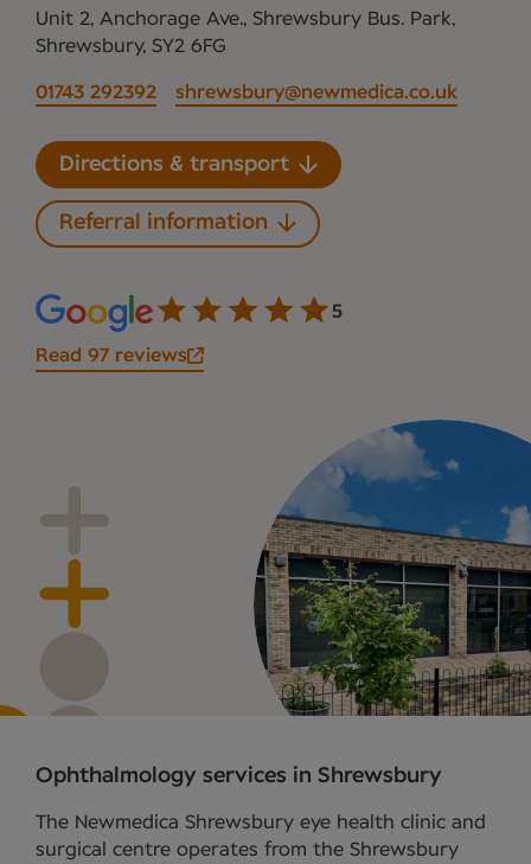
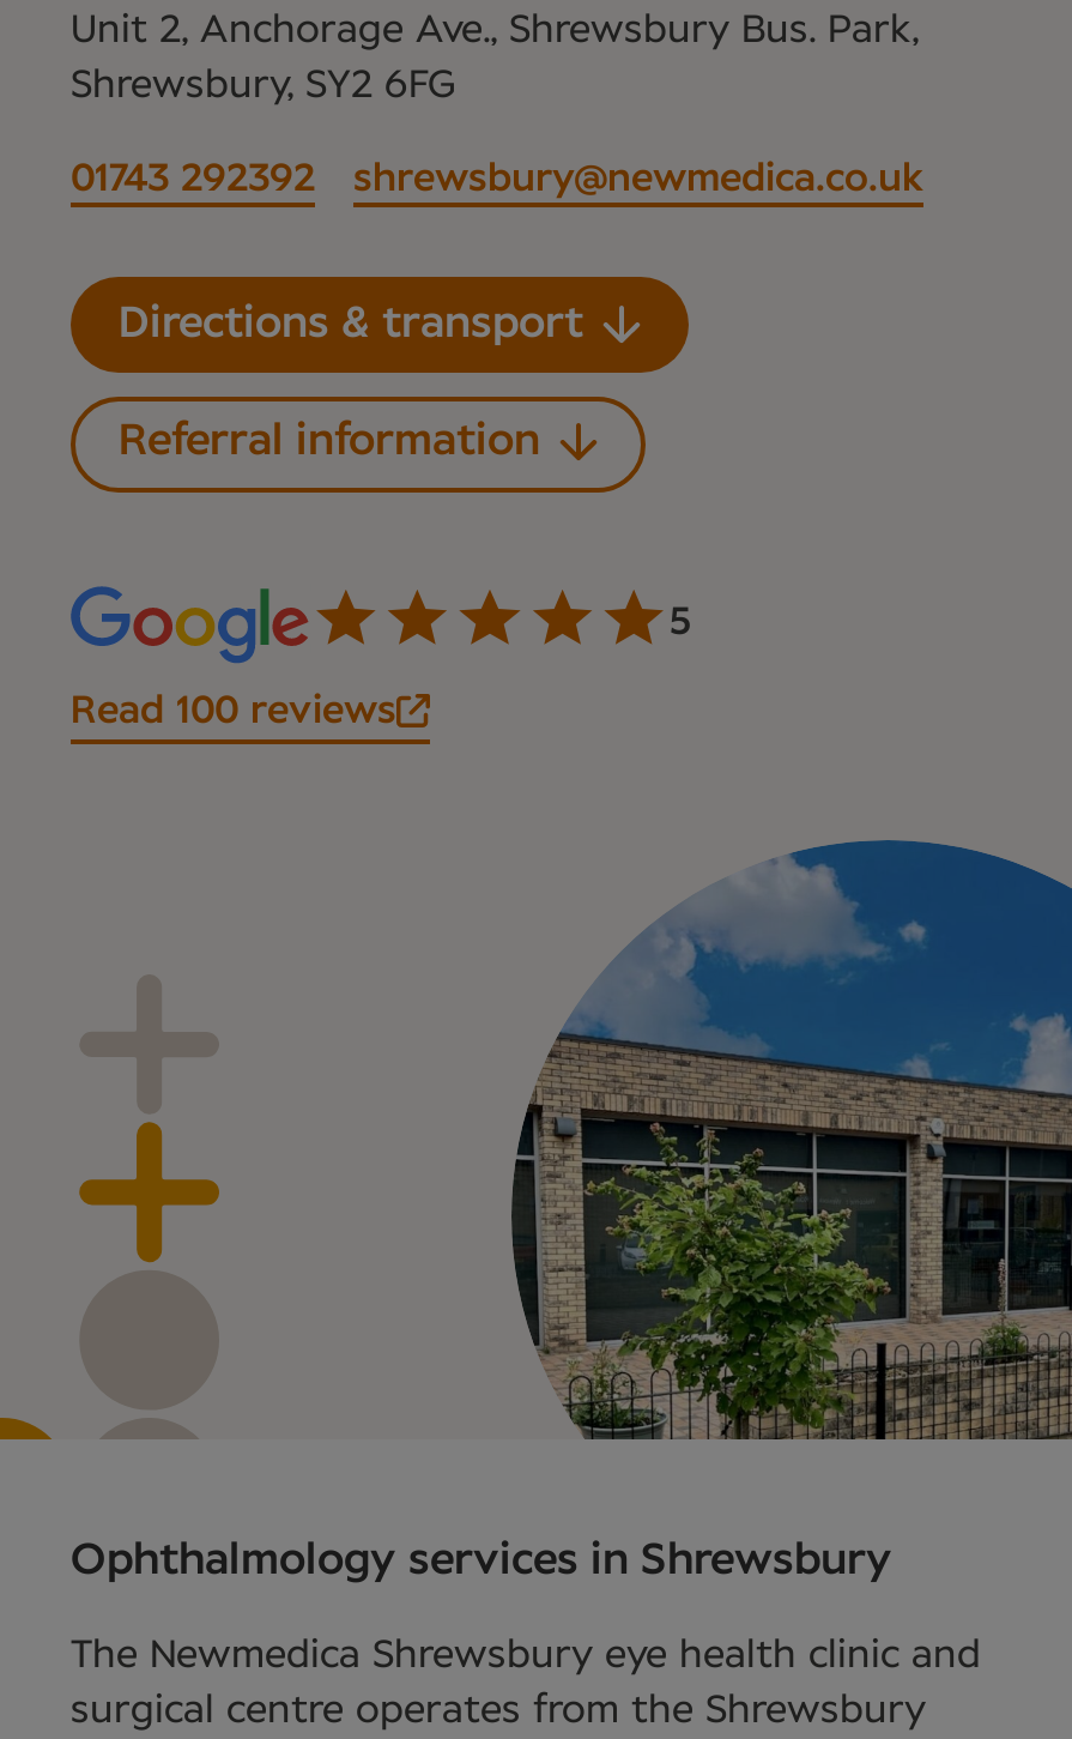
- Read 97 reviews
+ Read 100 reviews
